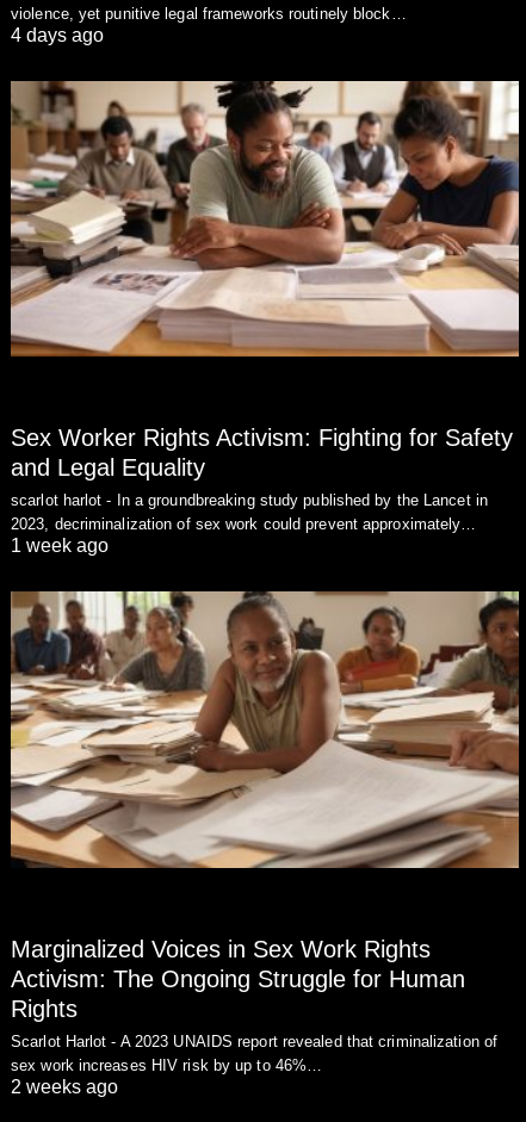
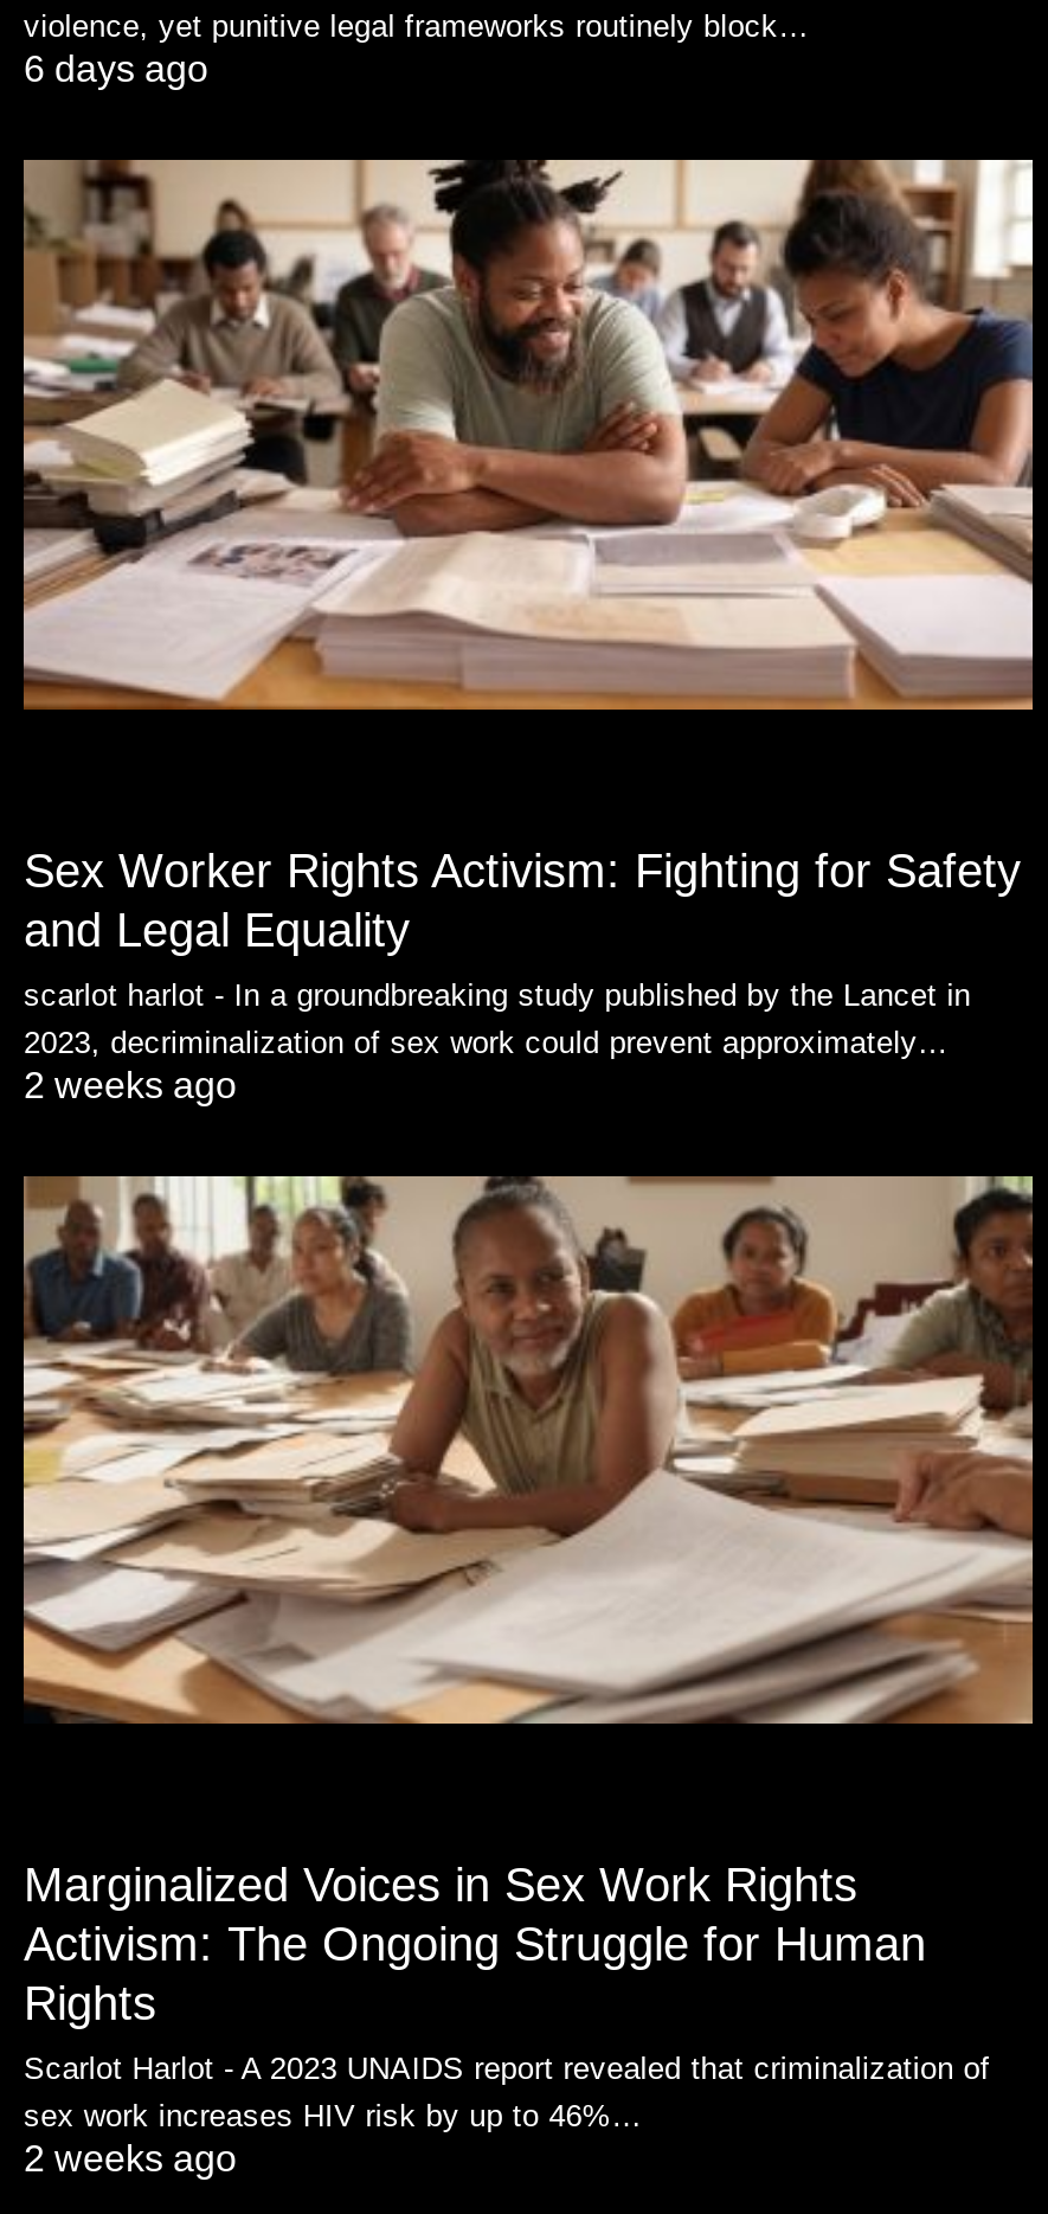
- 4 days ago
+ 6 days ago

- 1 week ago
+ 2 weeks ago
